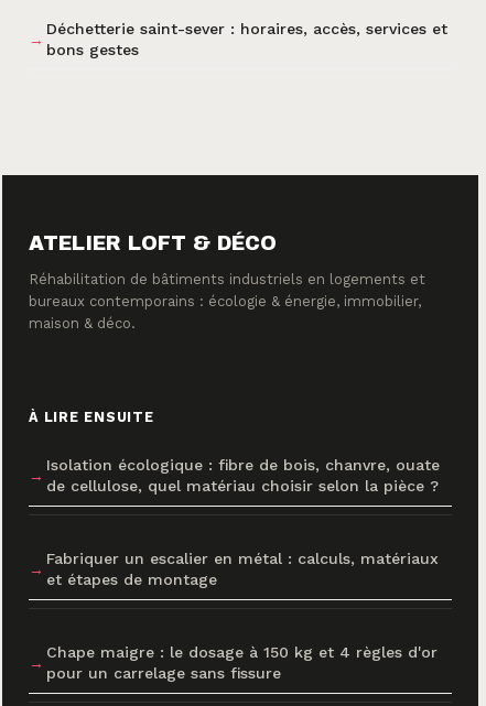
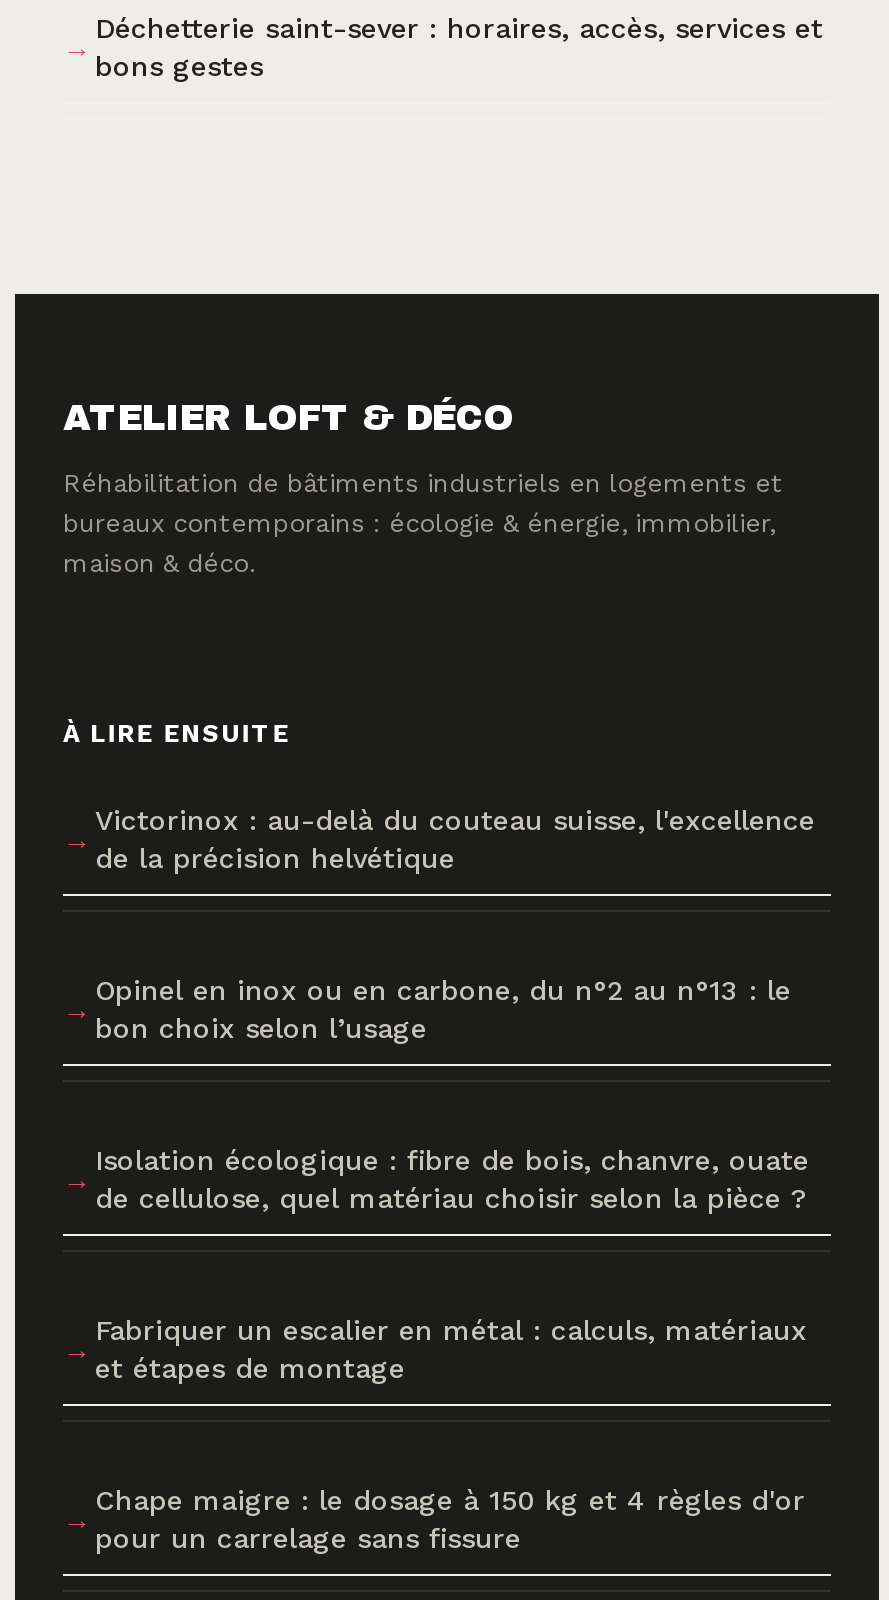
+ Victorinox : au-delà du couteau suisse, l'excellence
+ de la précision helvétique

+ Opinel en inox ou en carbone, du n°2 au n°13 : le
+ bon choix selon l’usage
